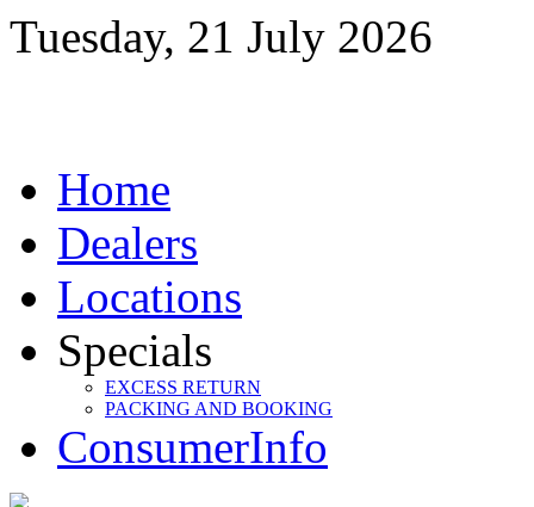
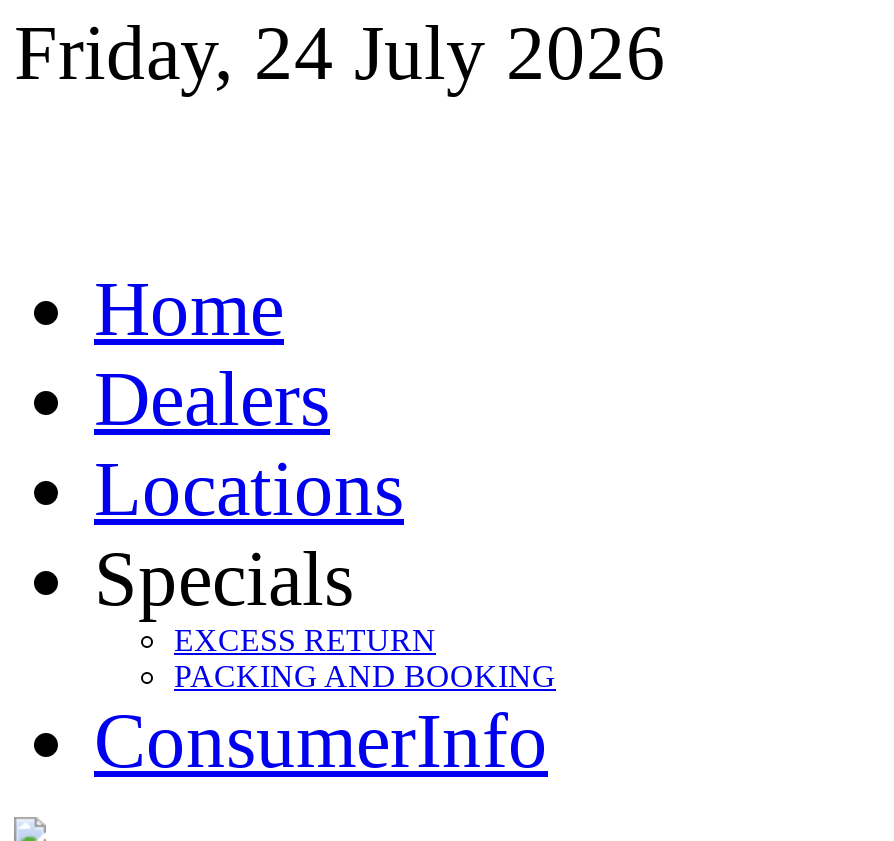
- Tuesday, 21 July 2026
+ Friday, 24 July 2026
